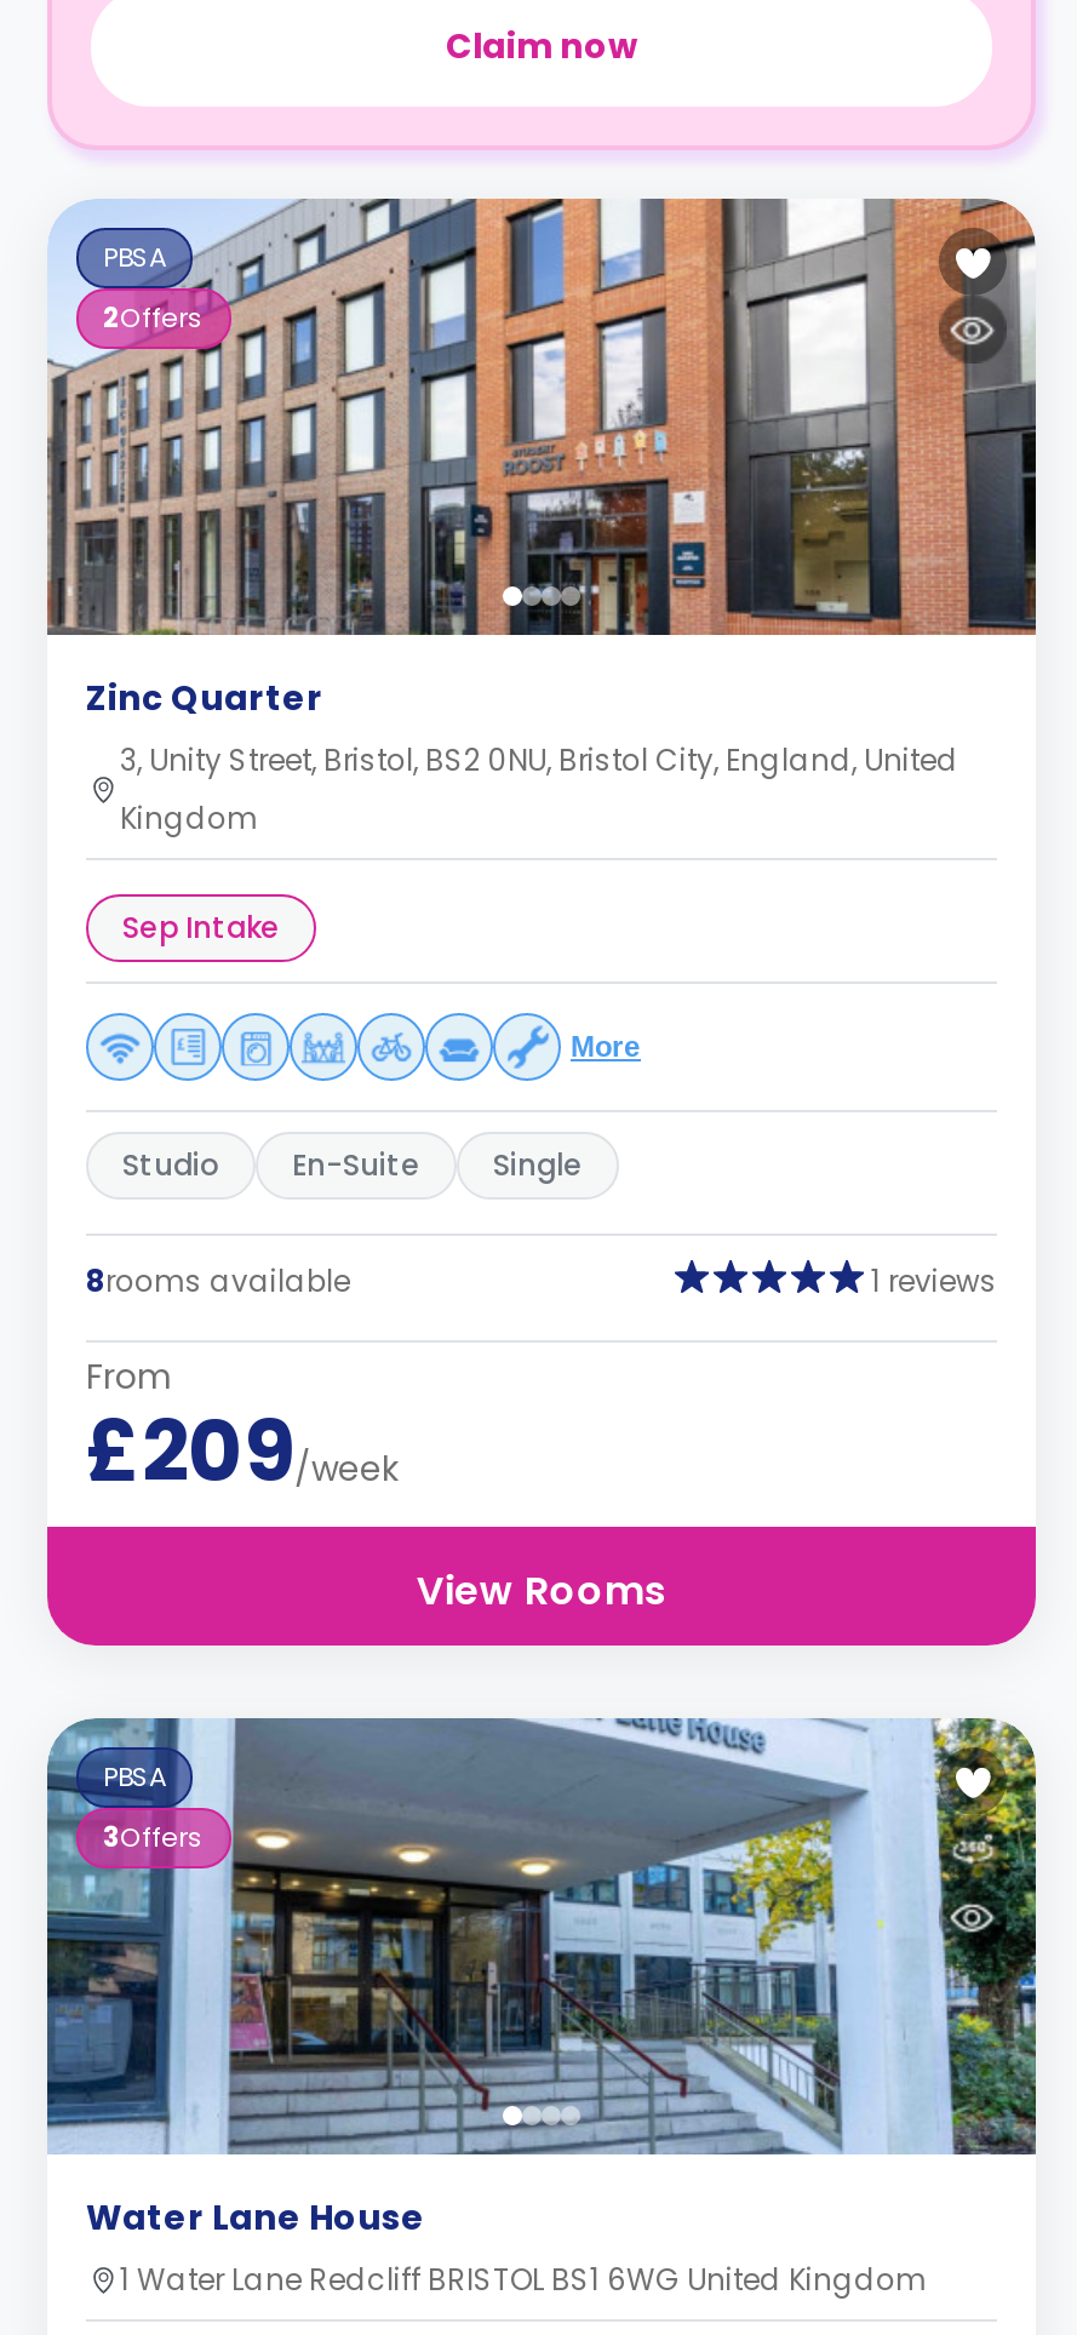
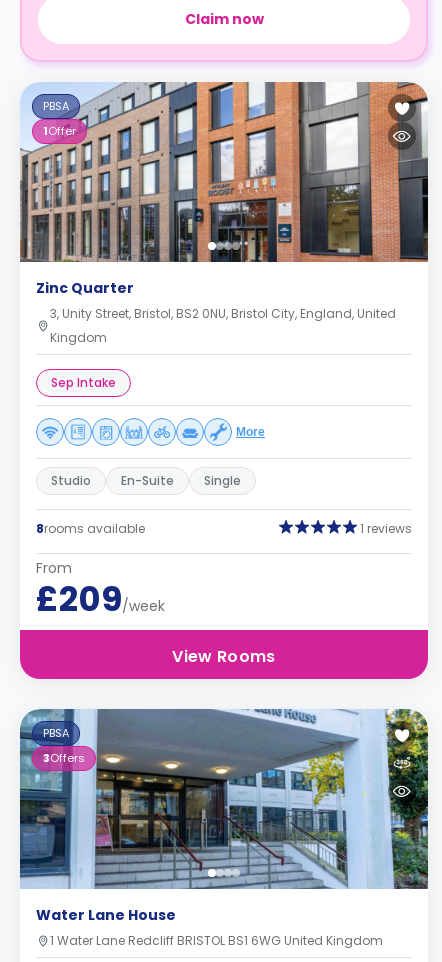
- 2Offers
+ 1Offer
